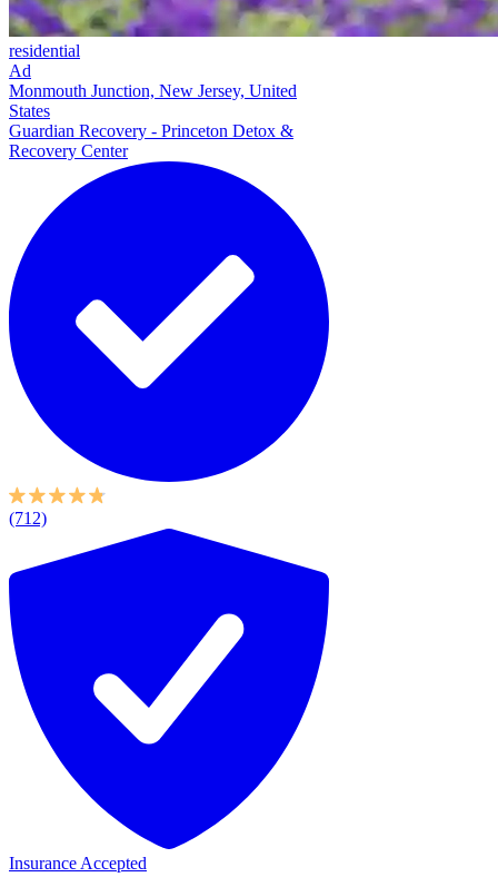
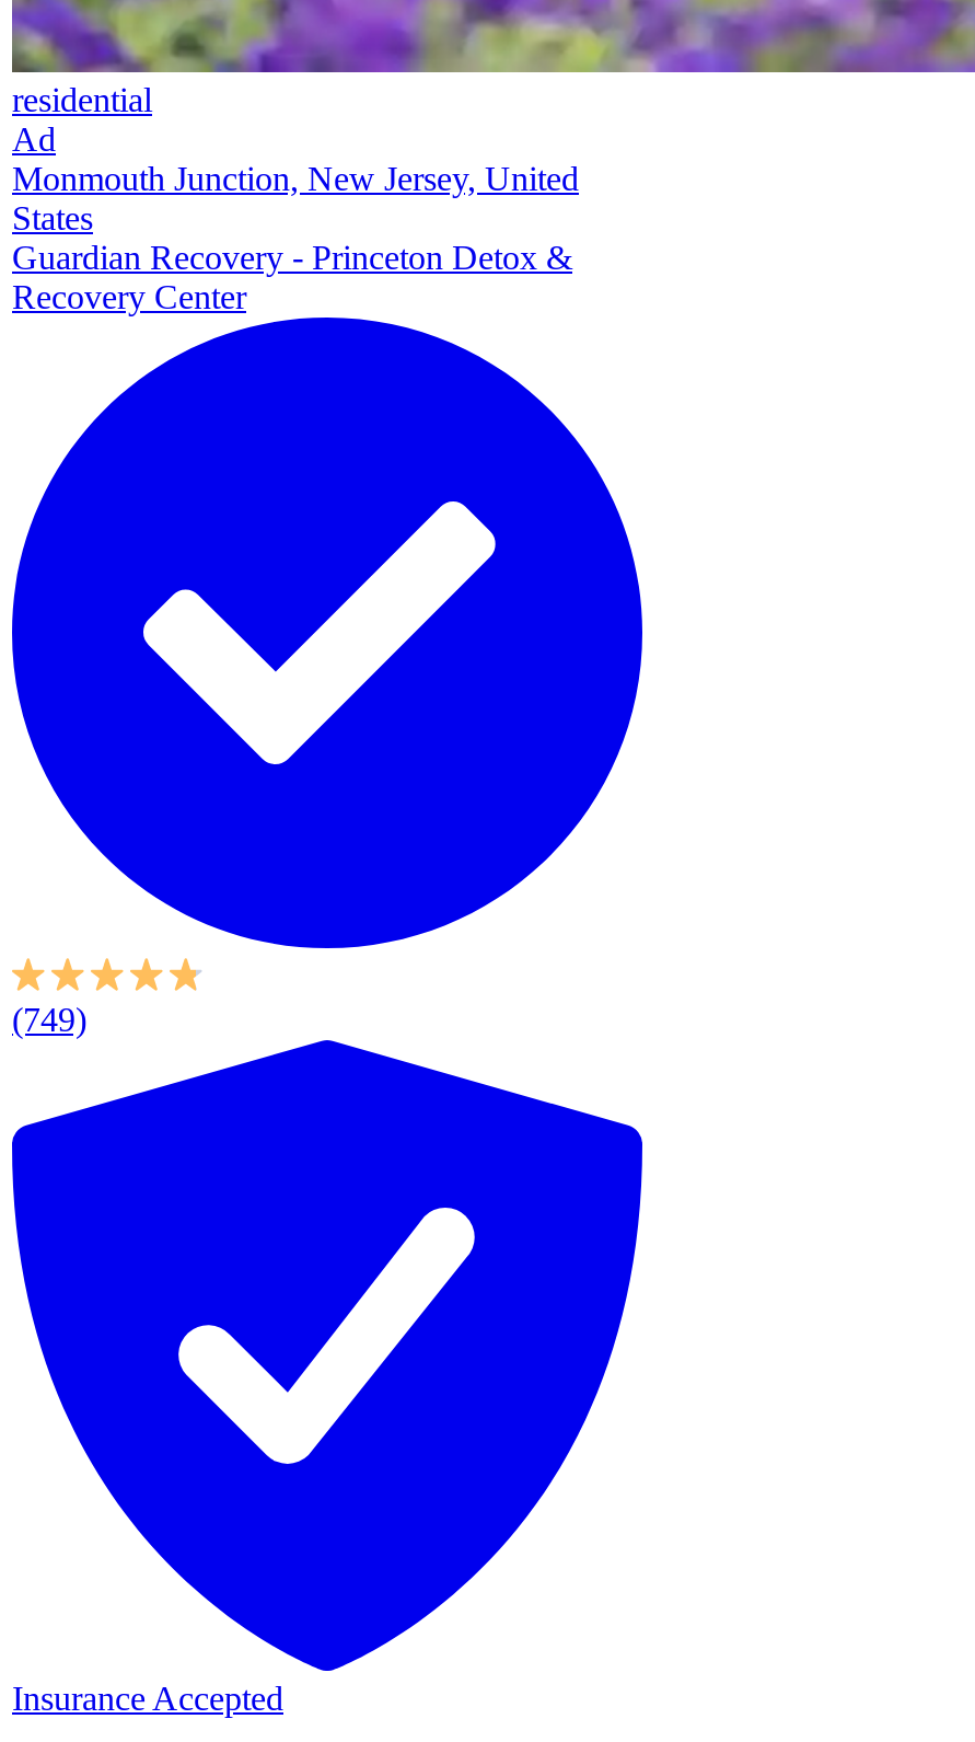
- (712)
+ (749)
